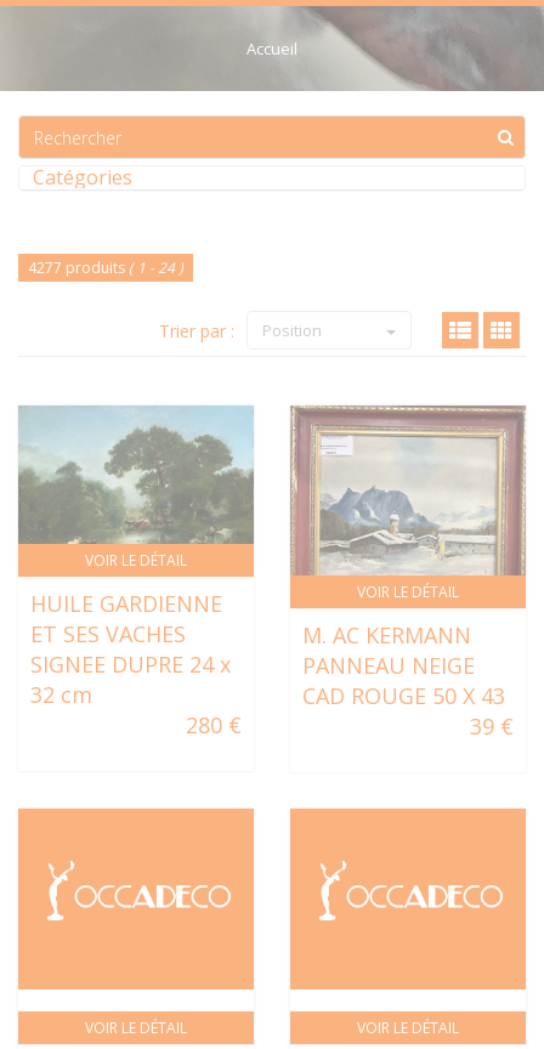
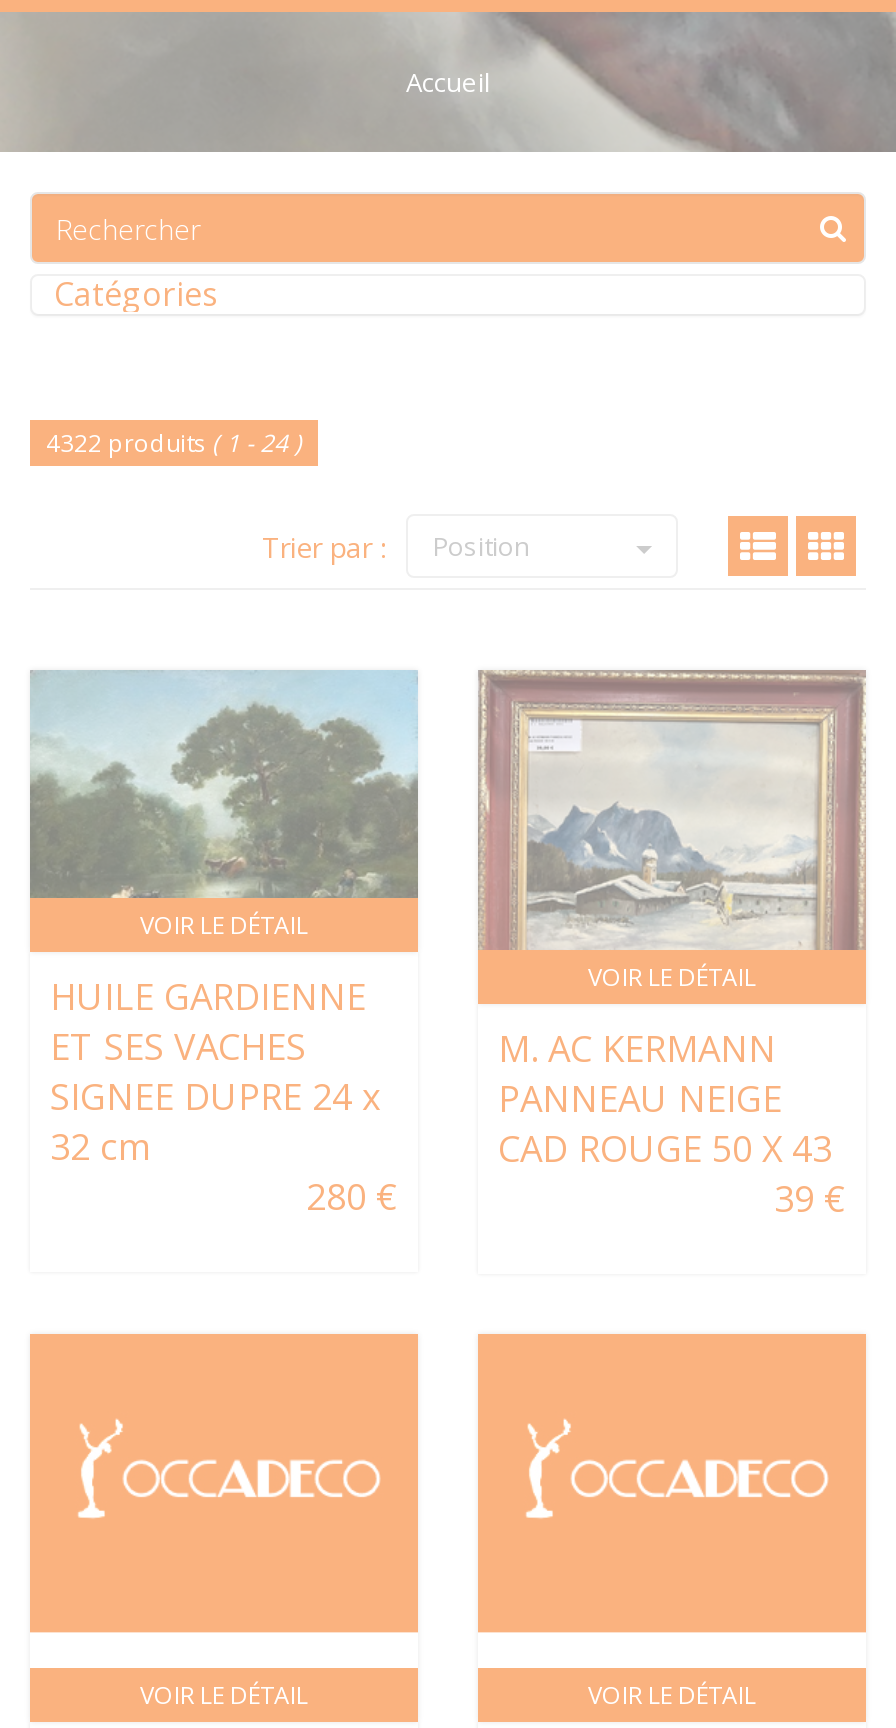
- 4277 produits ( 1 - 24 )
+ 4322 produits ( 1 - 24 )
